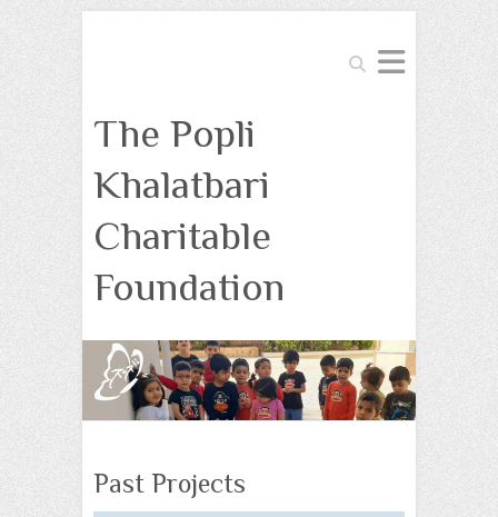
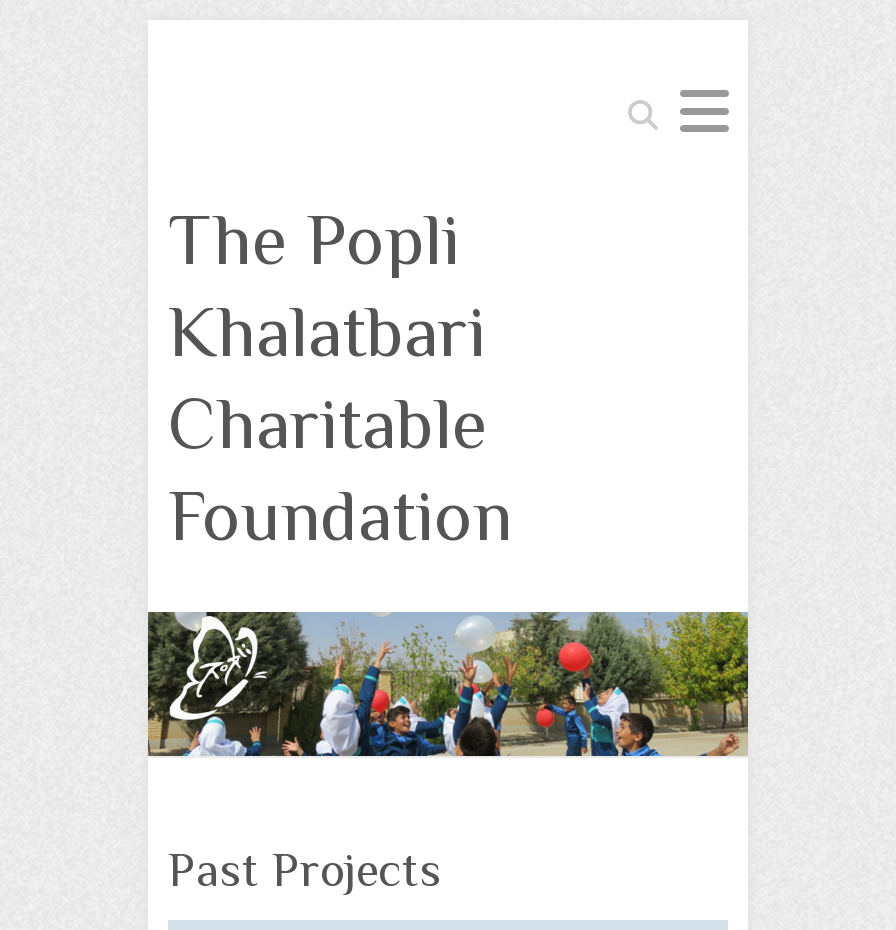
- [image]
+ [image]
